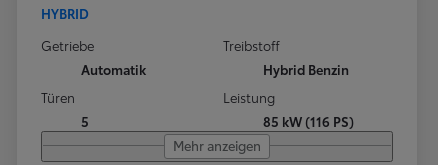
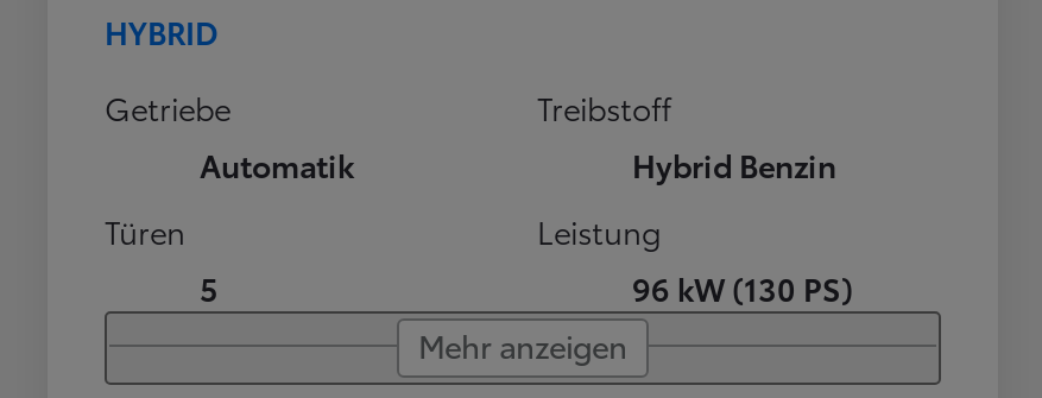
- 85 kW (116 PS)
+ 96 kW (130 PS)
